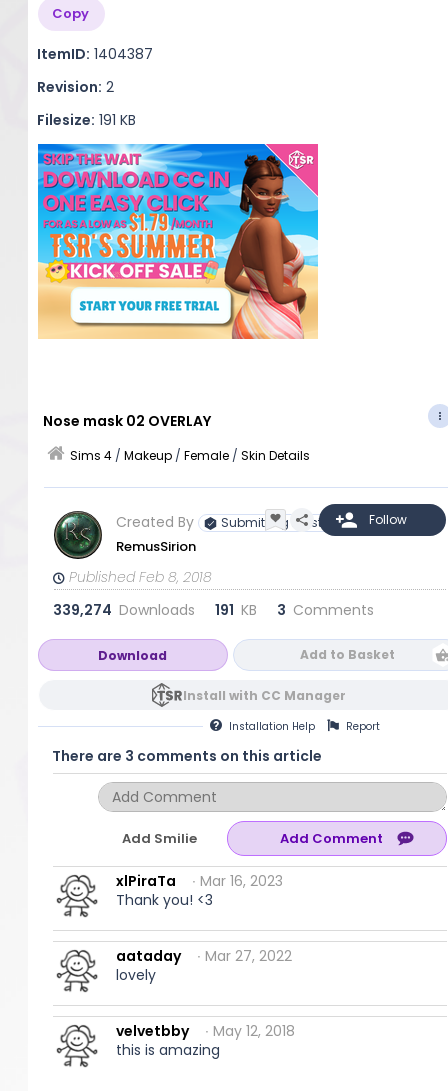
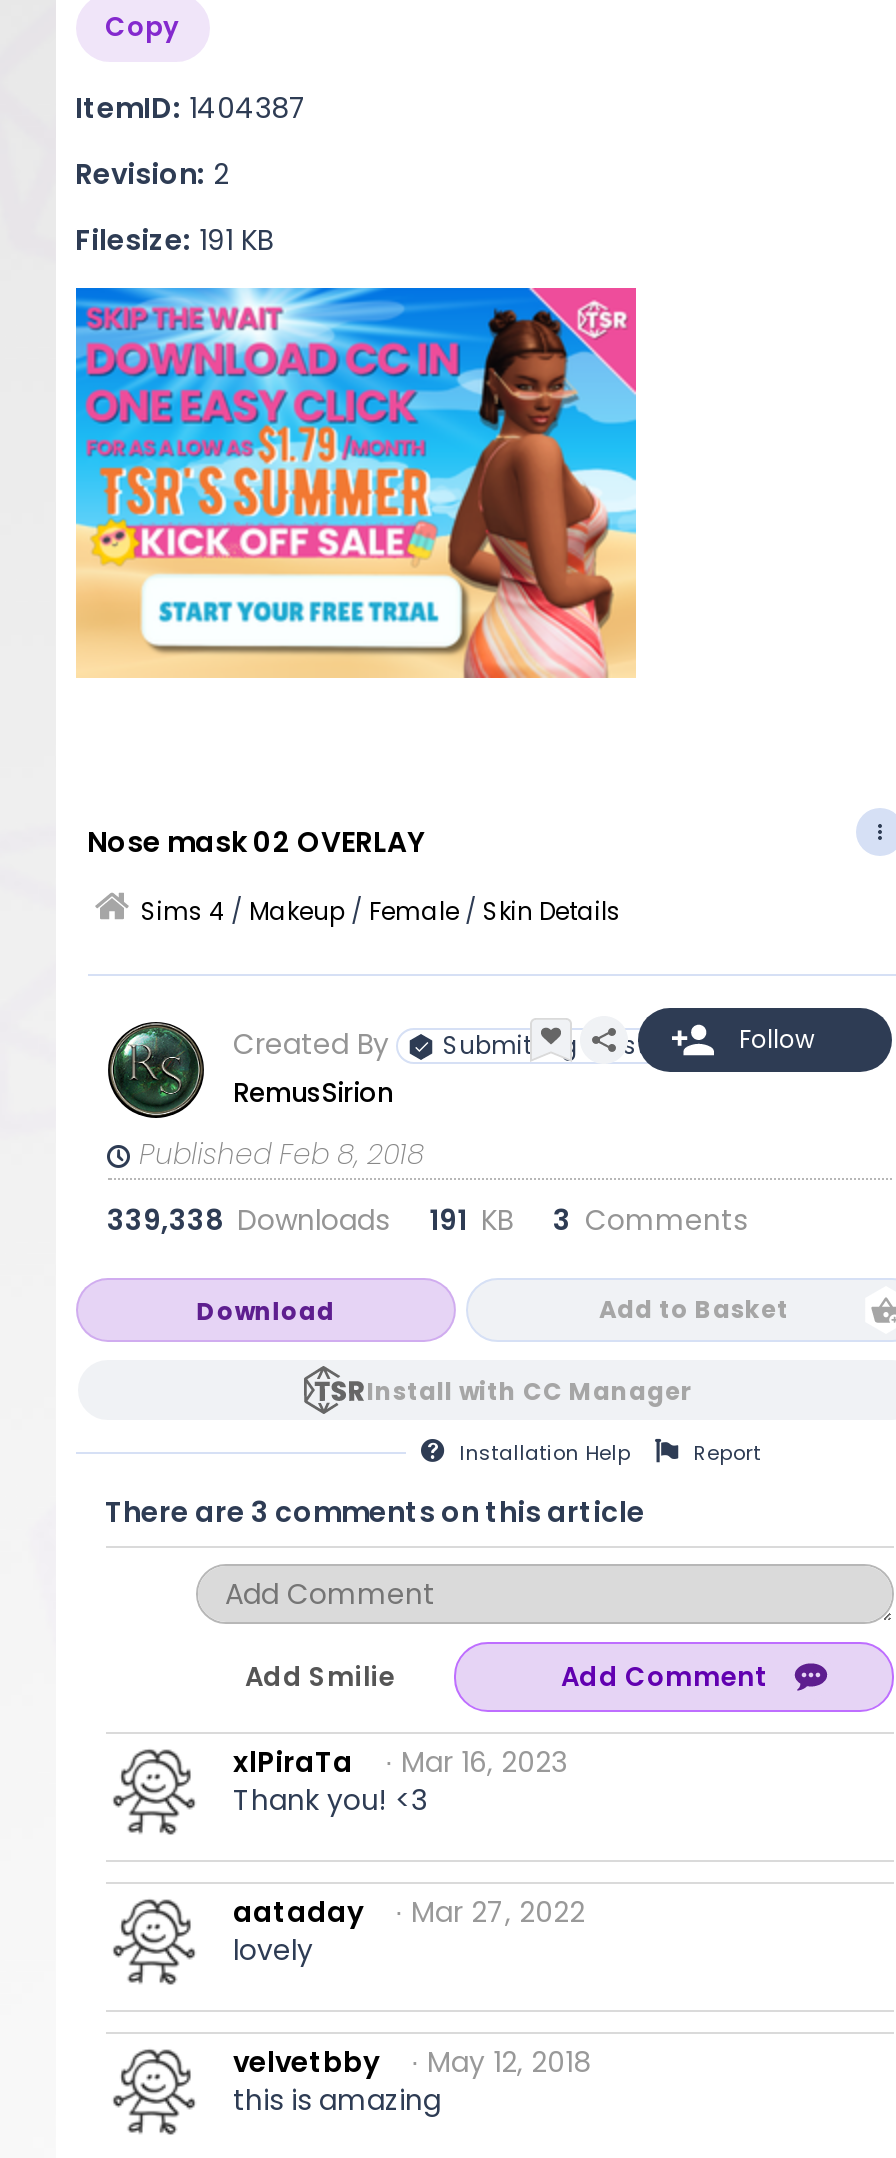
- 339,274 Downloads 191 KB 3 Comments
+ 339,338 Downloads 191 KB 3 Comments
